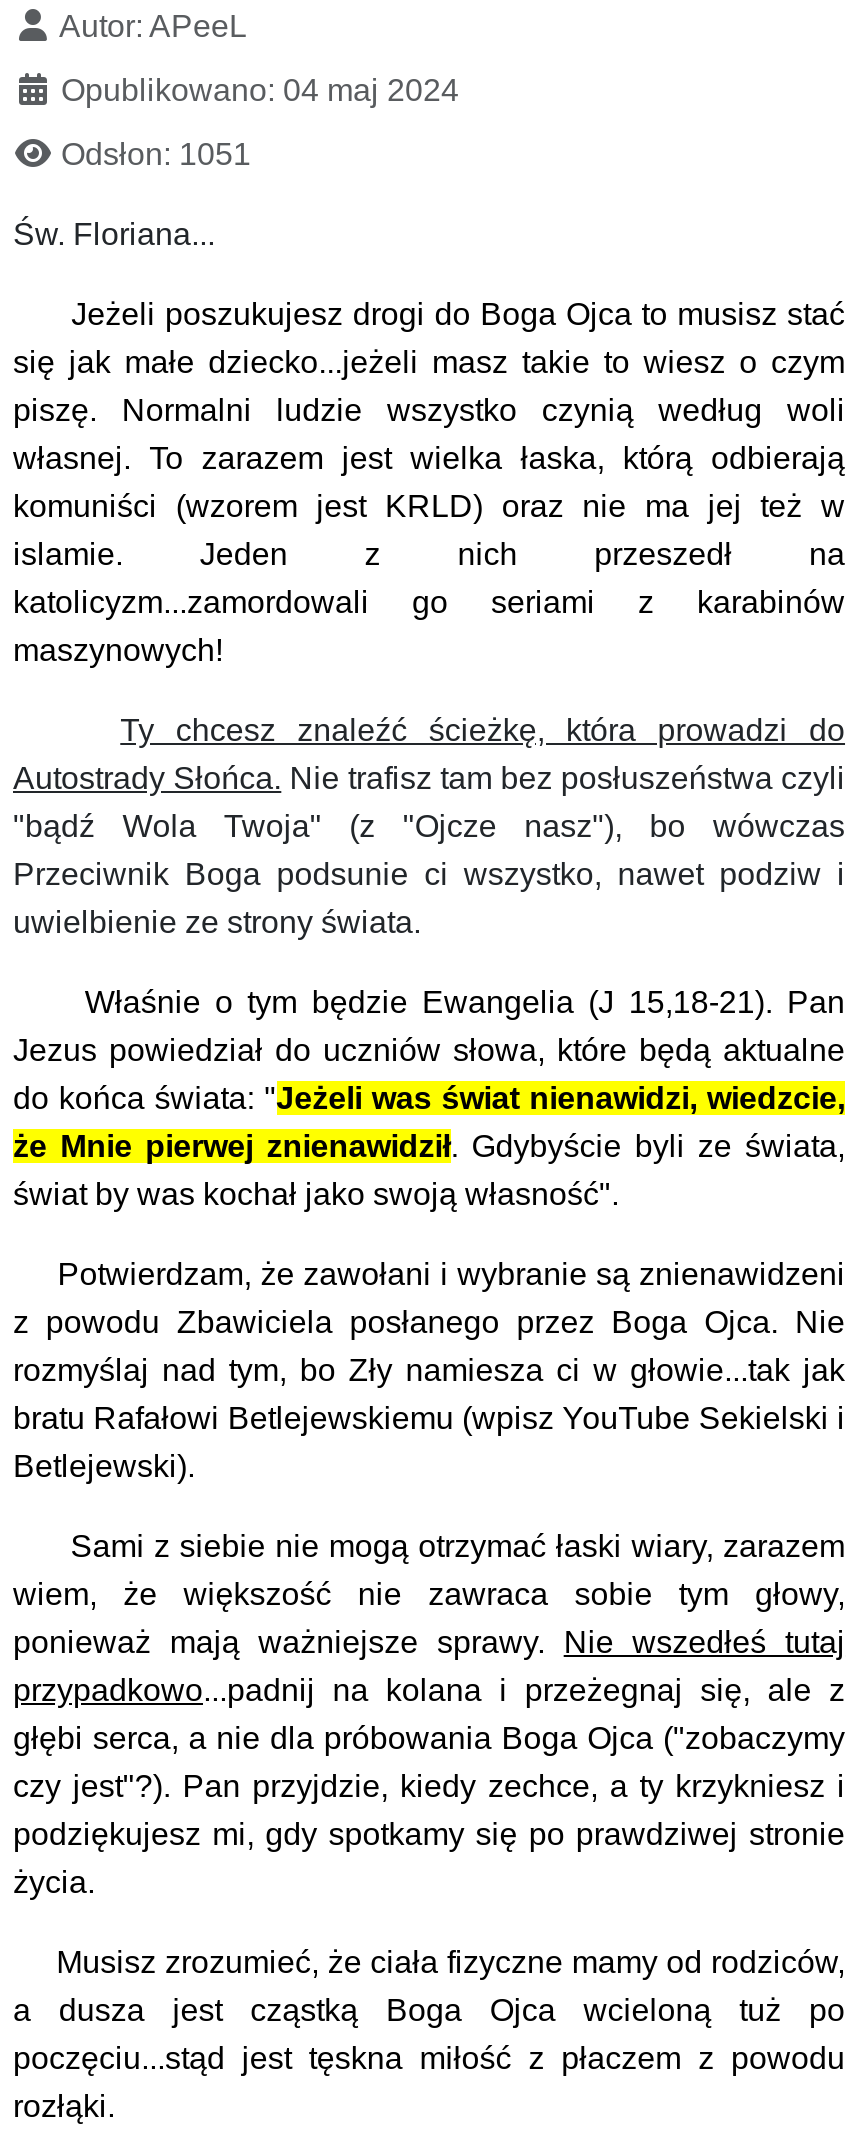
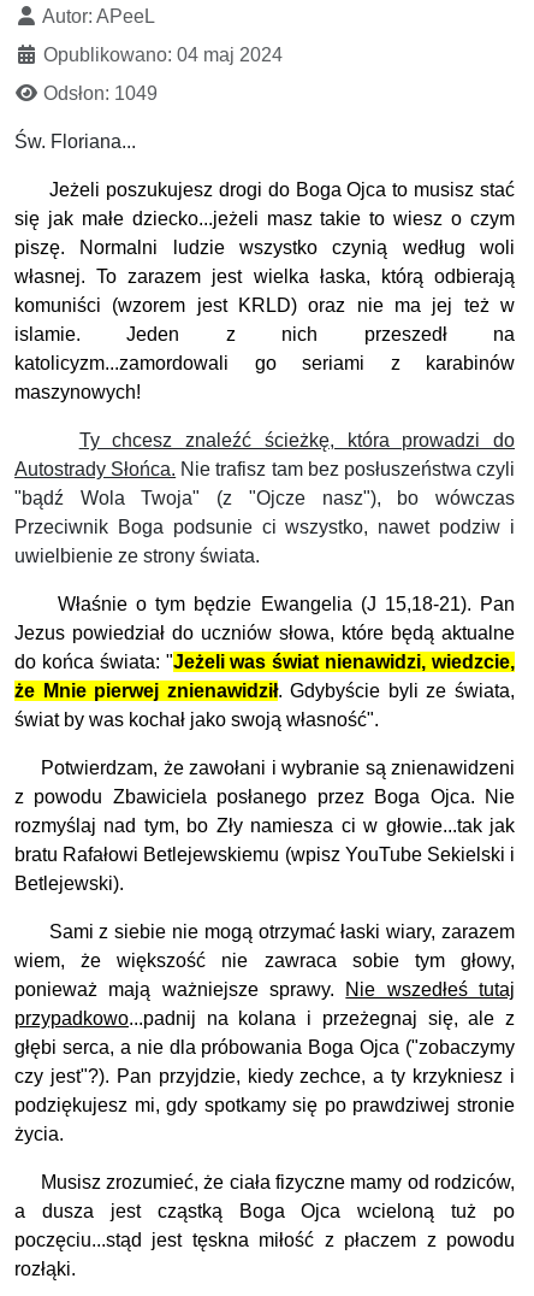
- Odsłon: 1051
+ Odsłon: 1049
